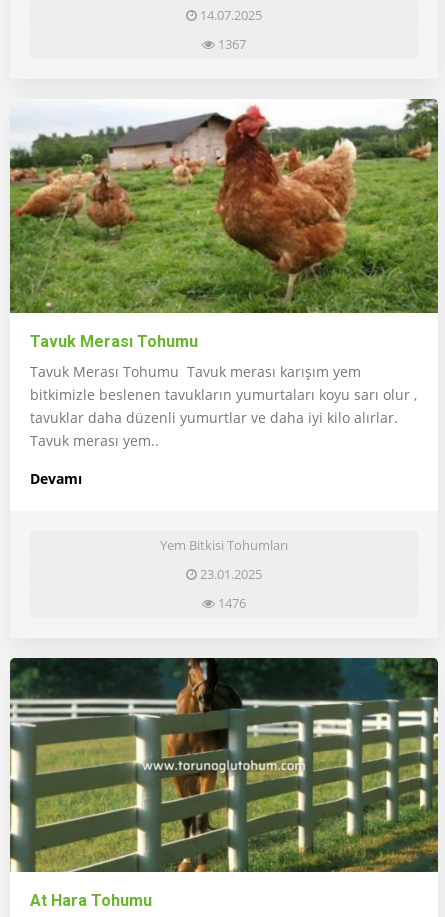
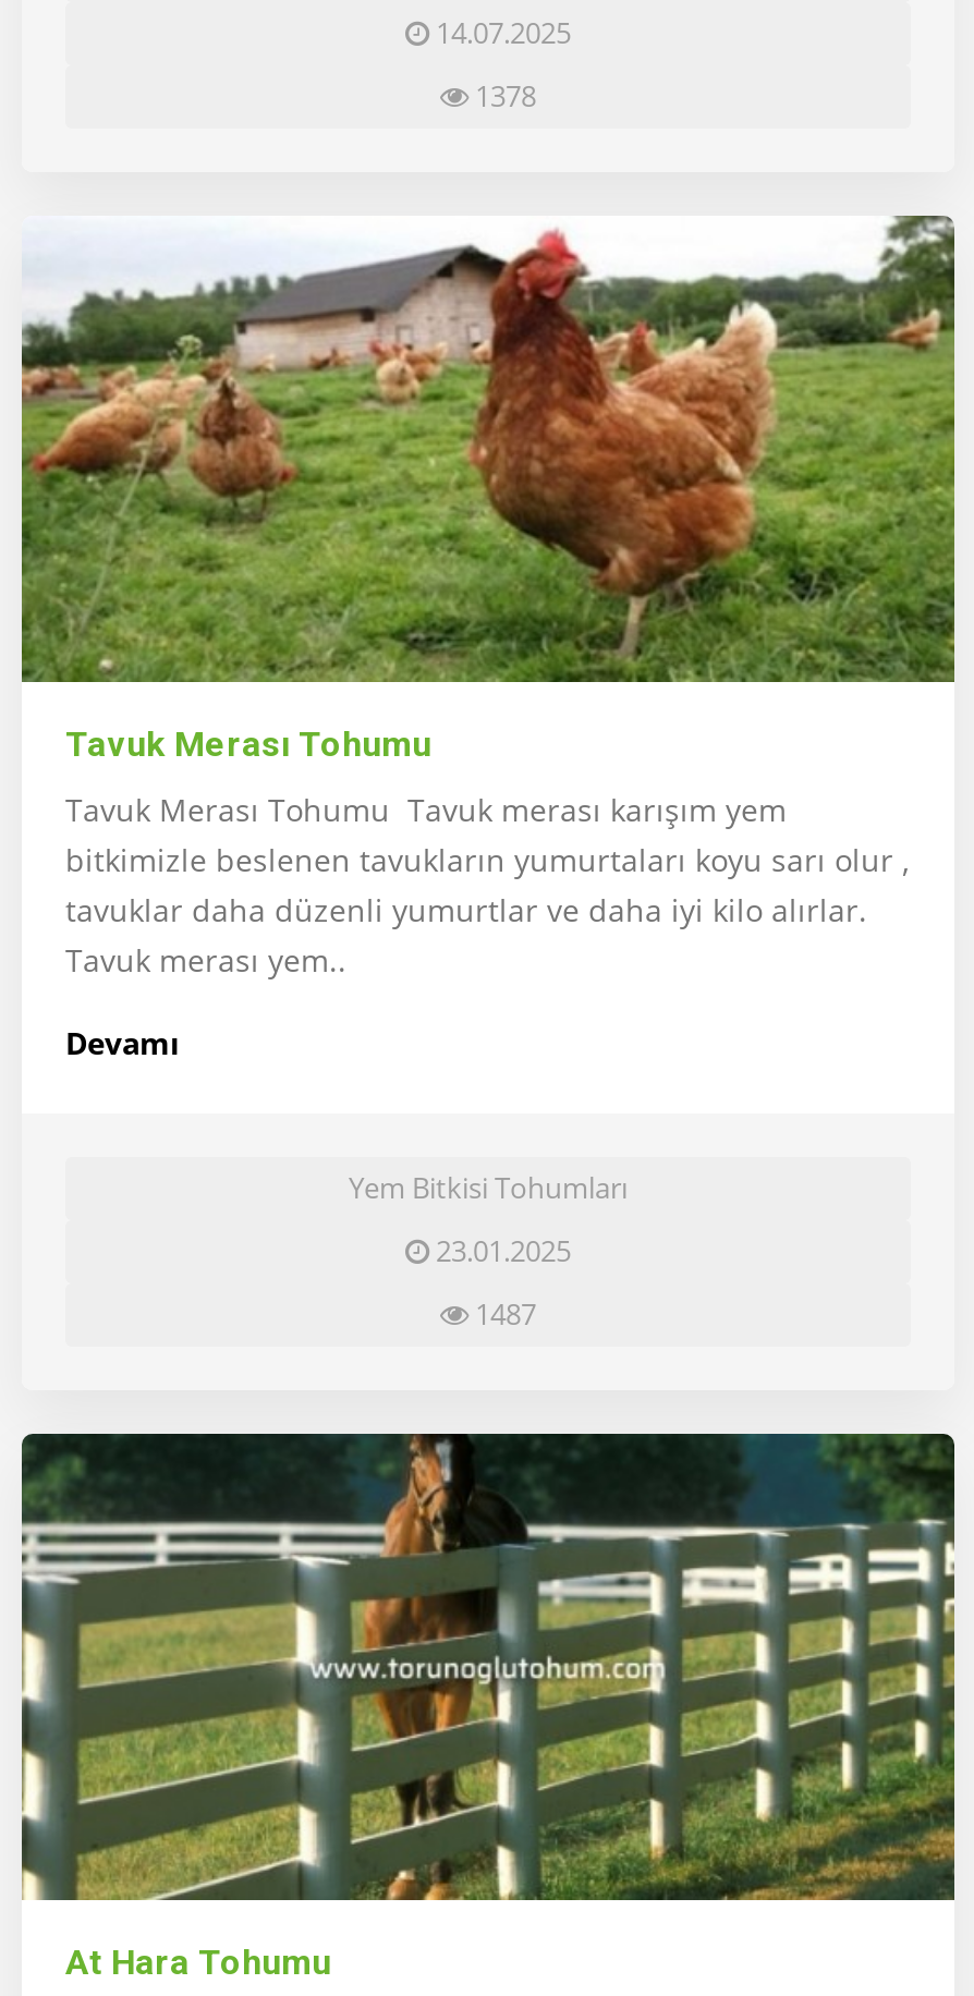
- 1367
+ 1378

- 1476
+ 1487
